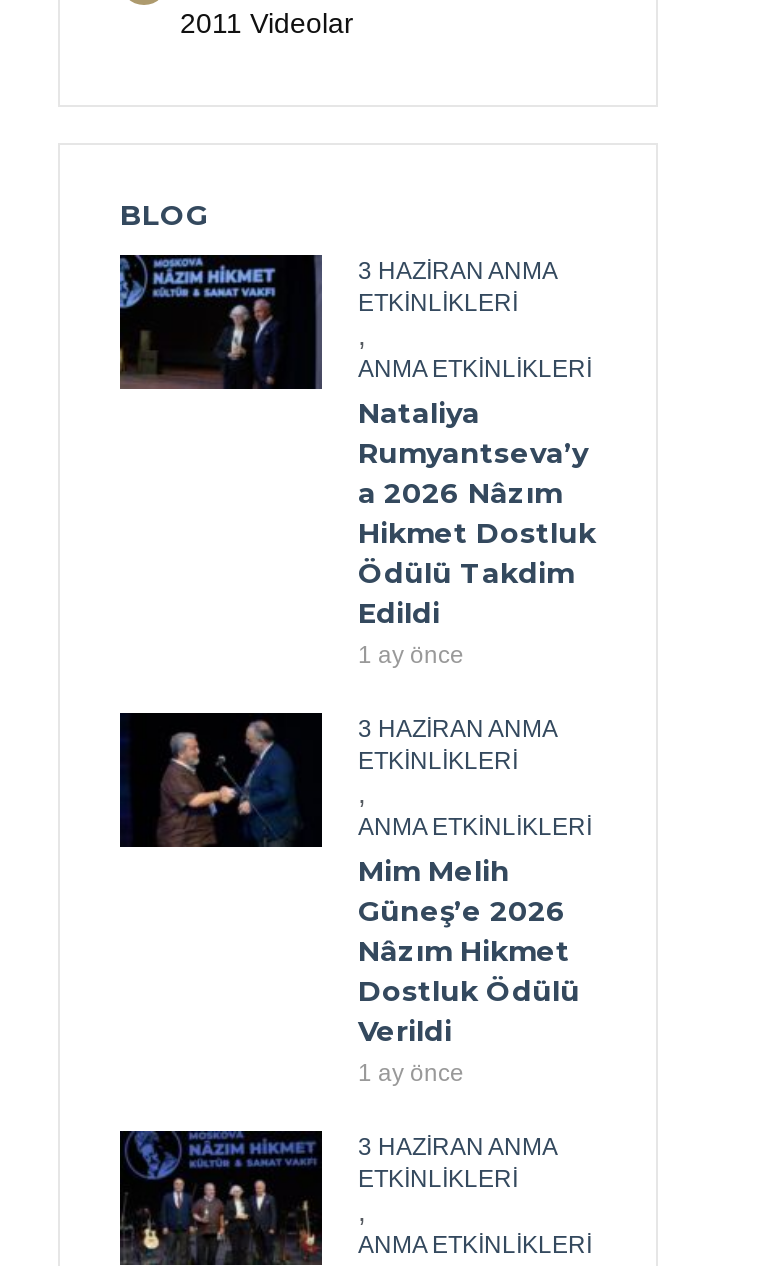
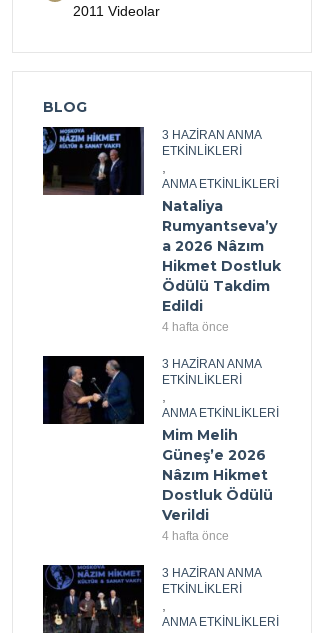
- 1 ay önce
+ 4 hafta önce

- 1 ay önce
+ 4 hafta önce
